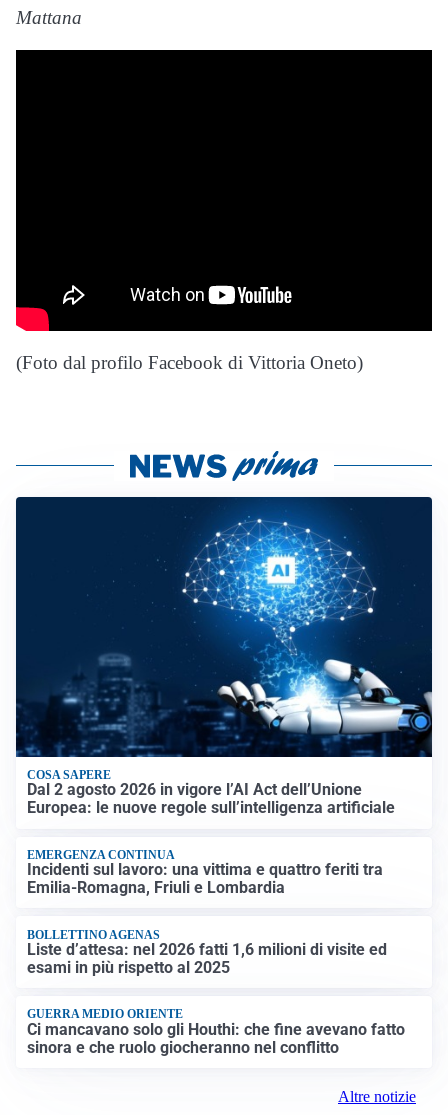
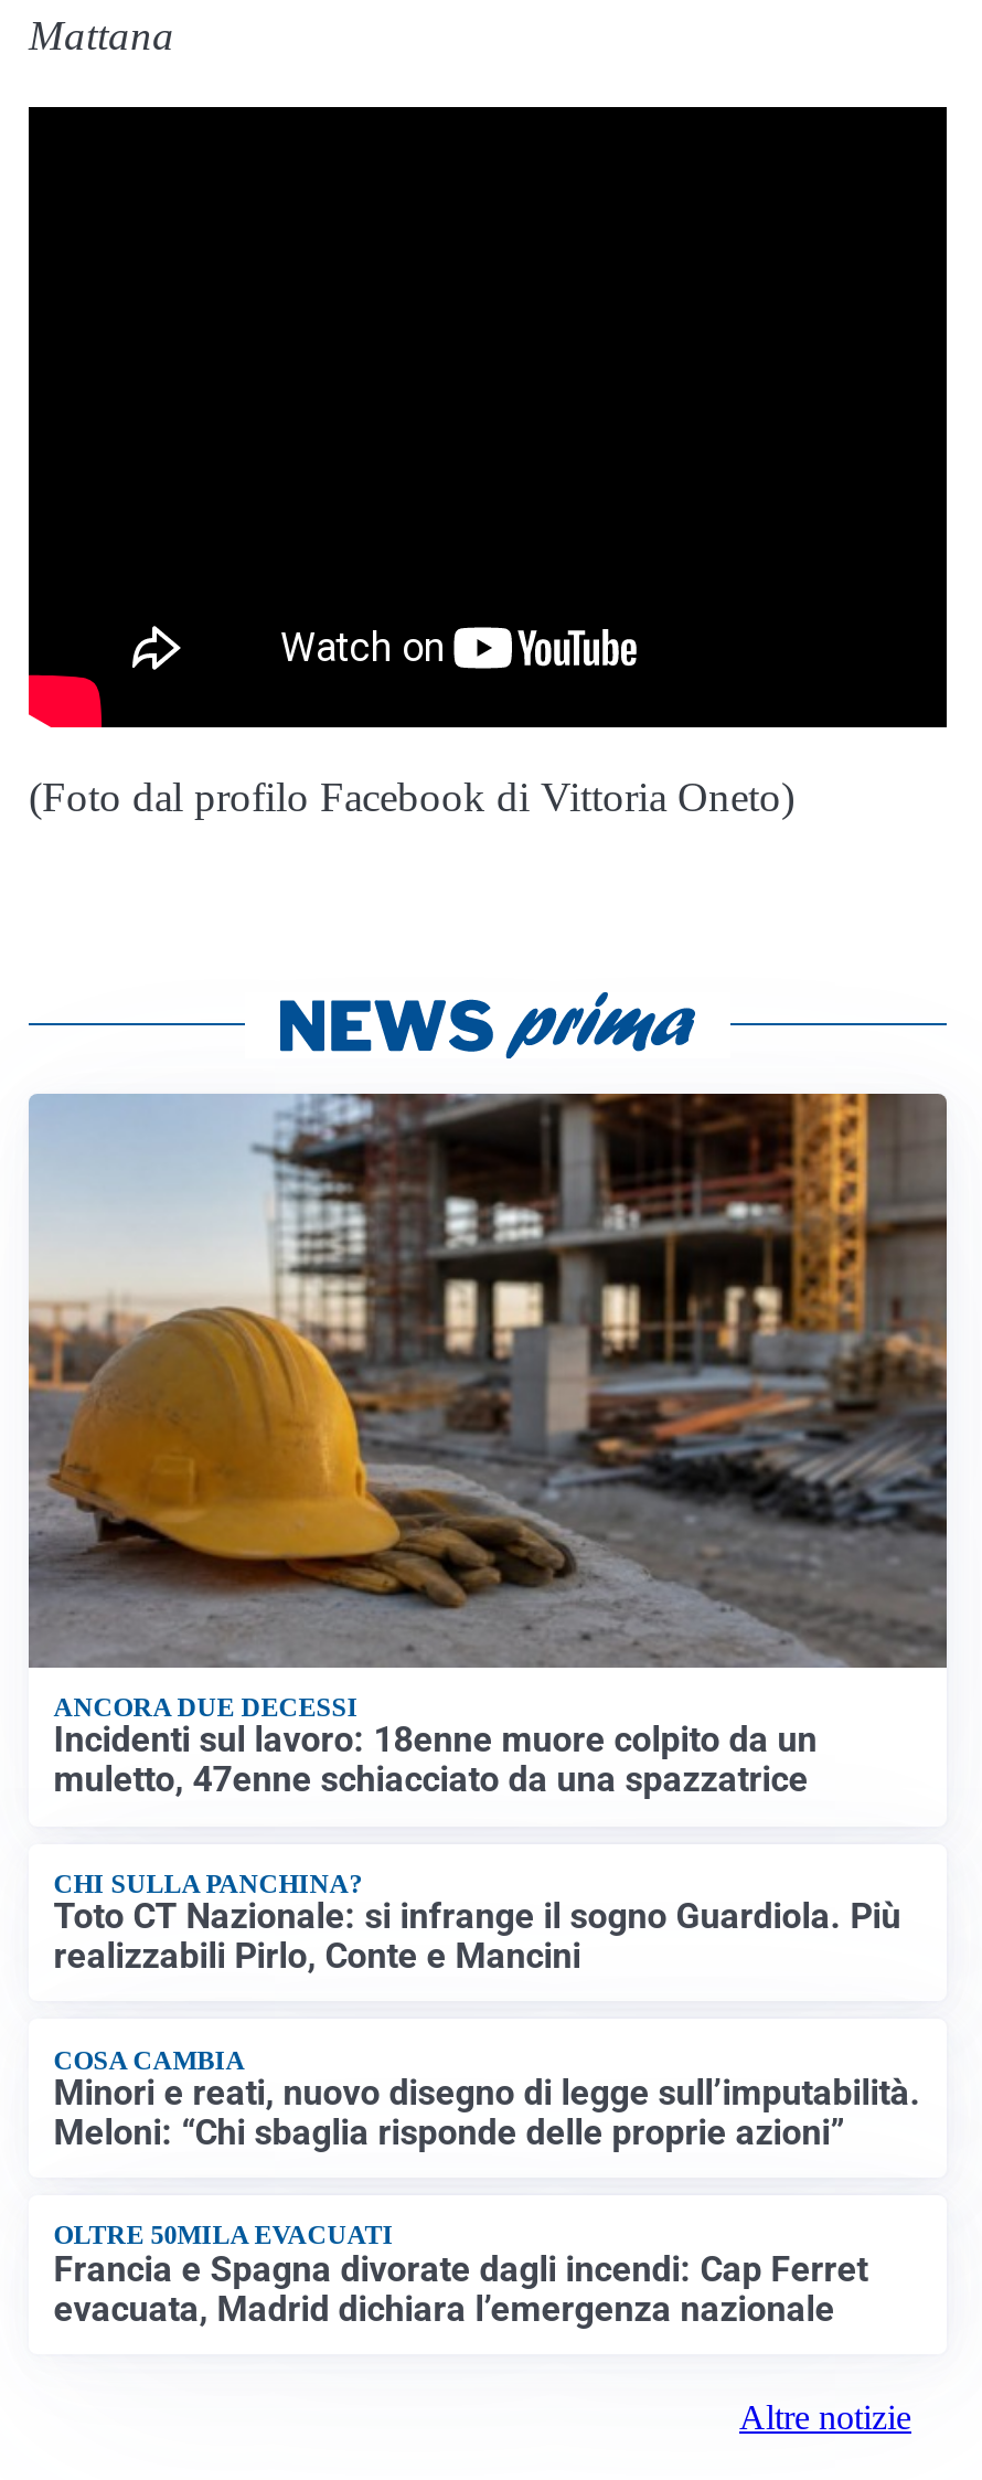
- [image]
- COSA SAPERE
- Dal 2 agosto 2026 in vigore l’AI Act dell’Unione
- Europea: le nuove regole sull’intelligenza artificiale
+ [image]
+ ANCORA DUE DECESSI
+ Incidenti sul lavoro: 18enne muore colpito da un
+ muletto, 47enne schiacciato da una spazzatrice

- EMERGENZA CONTINUA
- Incidenti sul lavoro: una vittima e quattro feriti tra
- Emilia-Romagna, Friuli e Lombardia
+ CHI SULLA PANCHINA?
+ Toto CT Nazionale: si infrange il sogno Guardiola. Più
+ realizzabili Pirlo, Conte e Mancini

- BOLLETTINO AGENAS
- Liste d’attesa: nel 2026 fatti 1,6 milioni di visite ed
- esami in più rispetto al 2025
+ COSA CAMBIA
+ Minori e reati, nuovo disegno di legge sull’imputabilità.
+ Meloni: “Chi sbaglia risponde delle proprie azioni”

- GUERRA MEDIO ORIENTE
- Ci mancavano solo gli Houthi: che fine avevano fatto
- sinora e che ruolo giocheranno nel conflitto
+ OLTRE 50MILA EVACUATI
+ Francia e Spagna divorate dagli incendi: Cap Ferret
+ evacuata, Madrid dichiara l’emergenza nazionale
